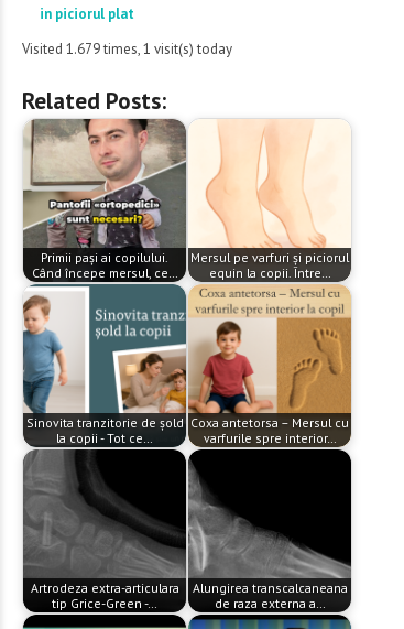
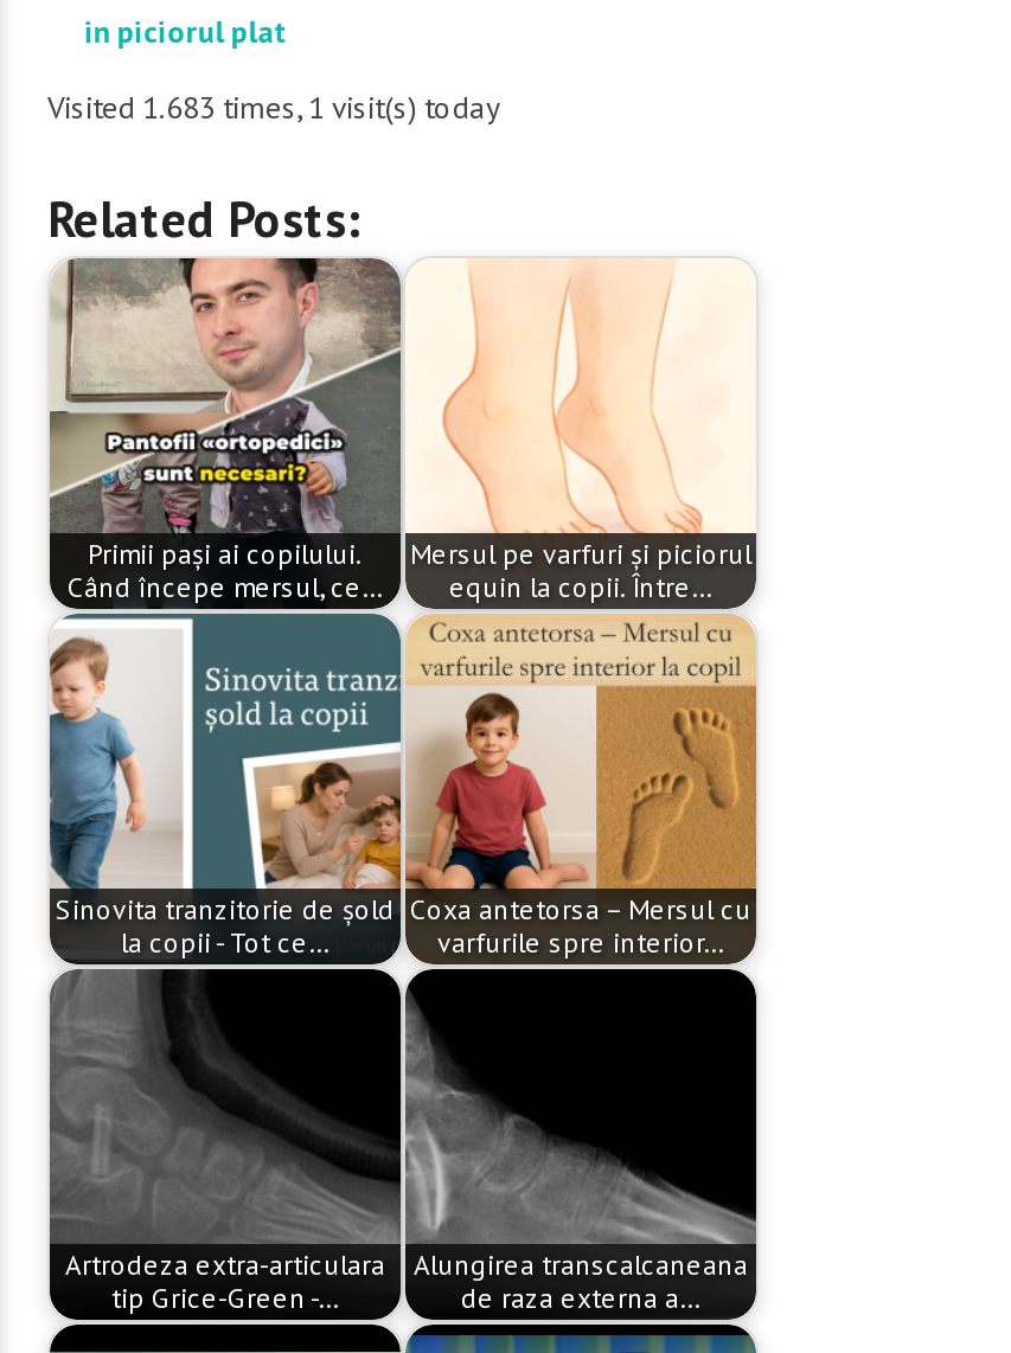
- Visited 1.679 times, 1 visit(s) today
+ Visited 1.683 times, 1 visit(s) today
